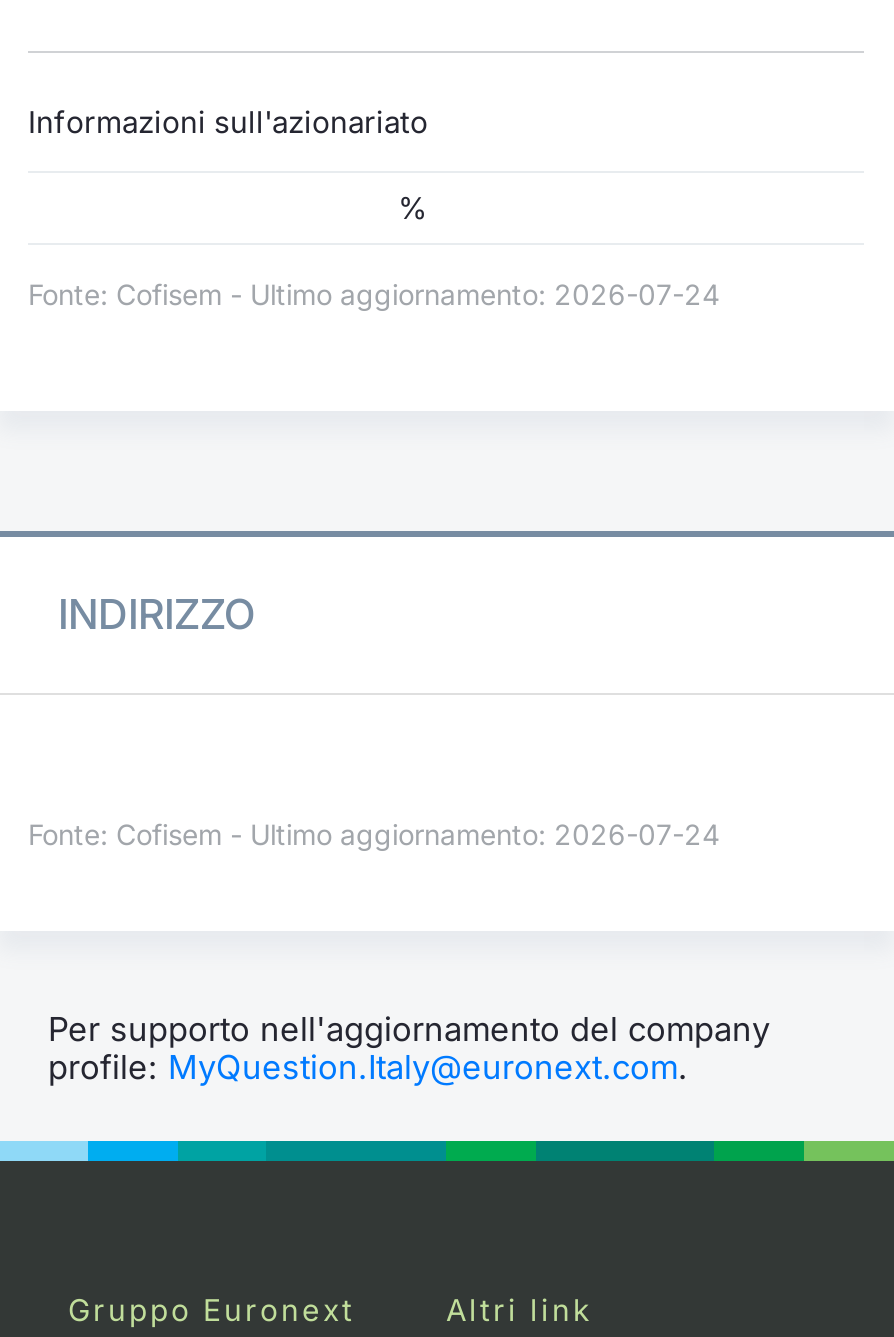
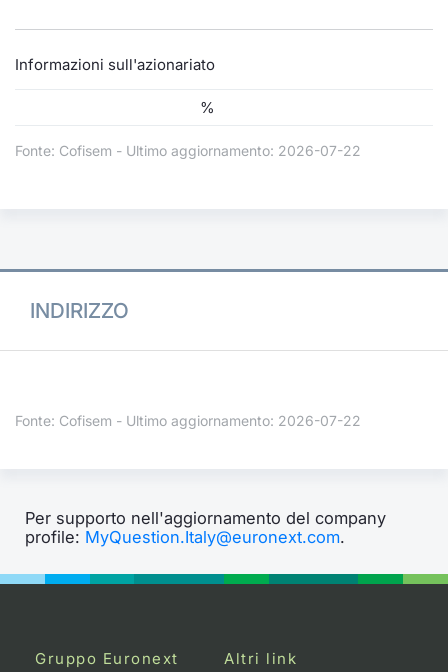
- Fonte: Cofisem - Ultimo aggiornamento: 2026-07-24
+ Fonte: Cofisem - Ultimo aggiornamento: 2026-07-22

- Fonte: Cofisem - Ultimo aggiornamento: 2026-07-24
+ Fonte: Cofisem - Ultimo aggiornamento: 2026-07-22
